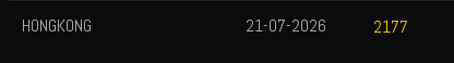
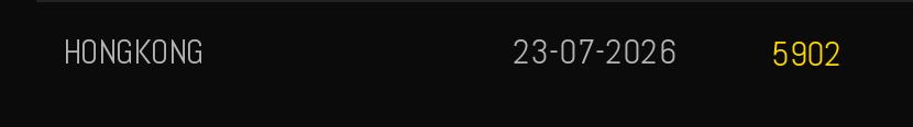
- 21-07-2026
+ 23-07-2026

- 2177
+ 5902
